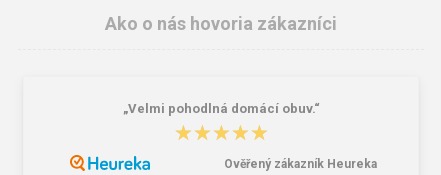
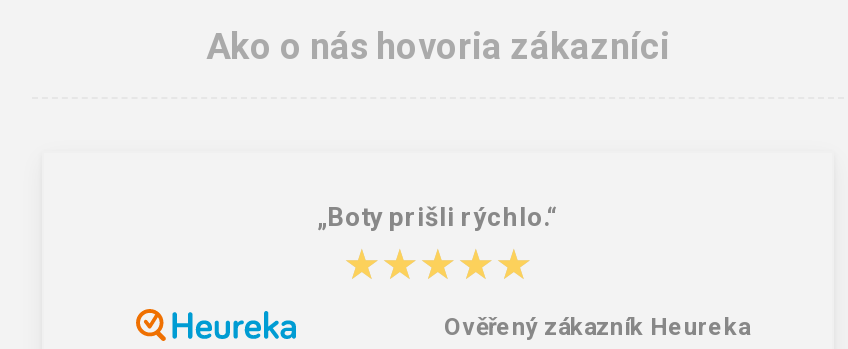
- „Velmi pohodlná domácí obuv.“
+ „Boty prišli rýchlo.“
